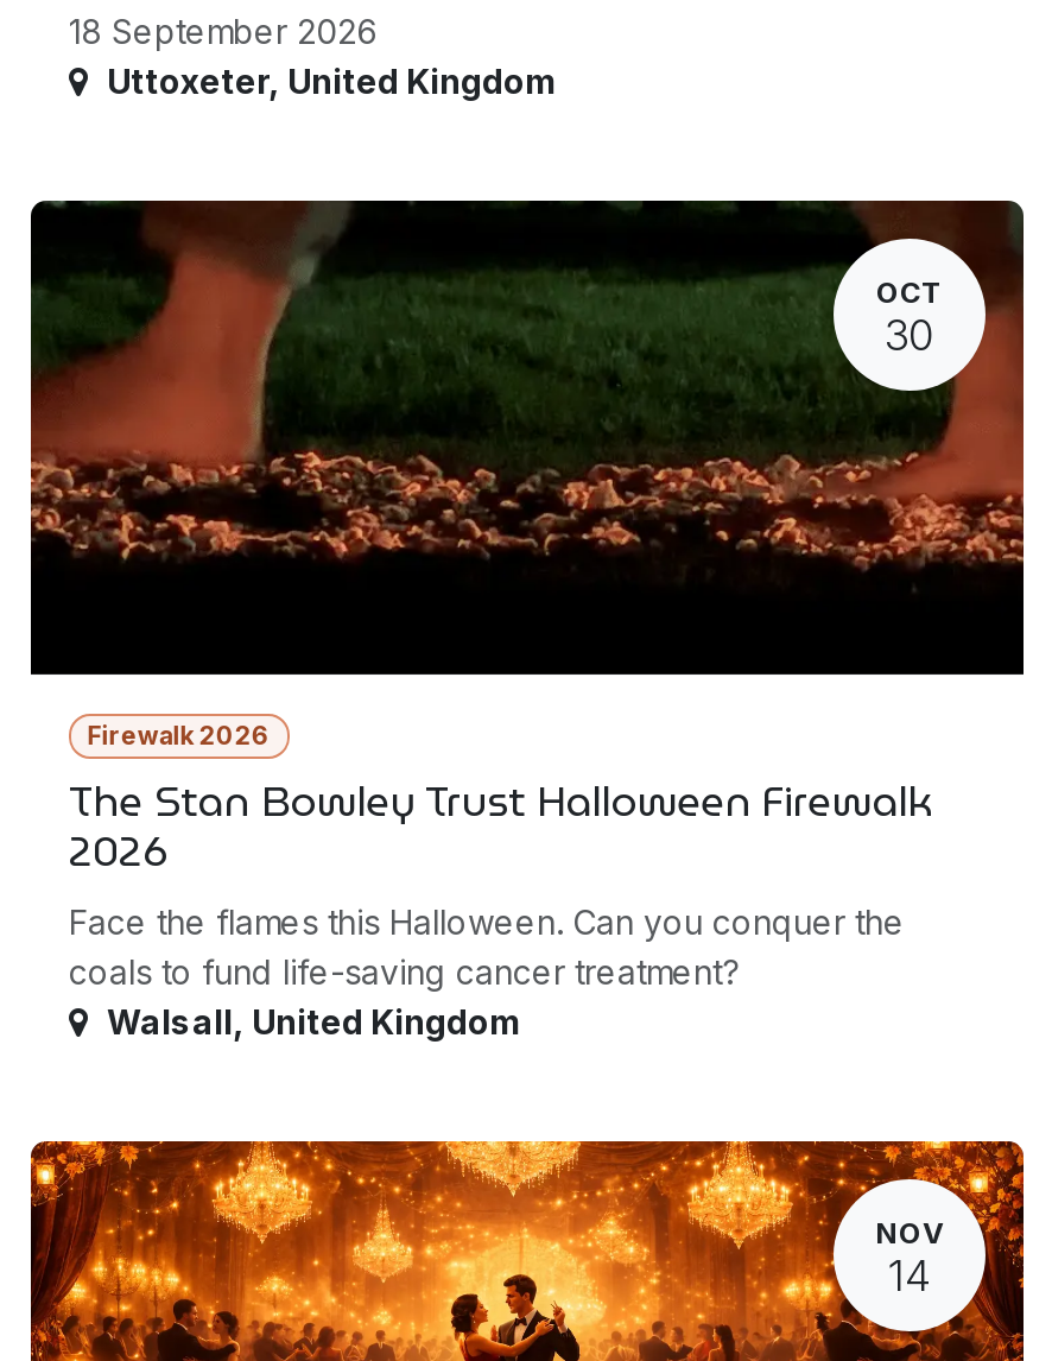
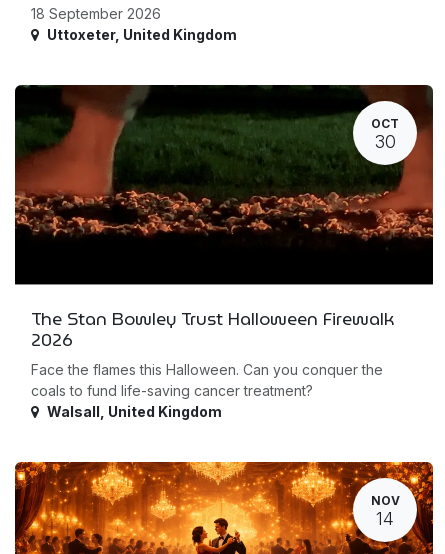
- Firewalk 2026
